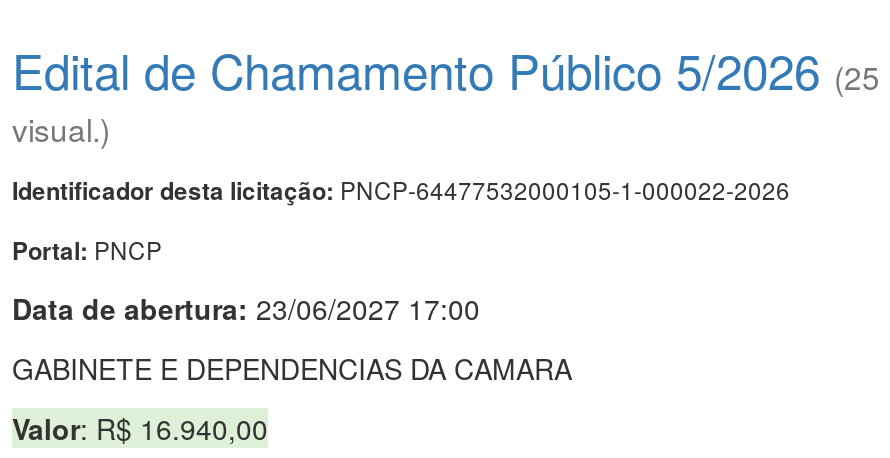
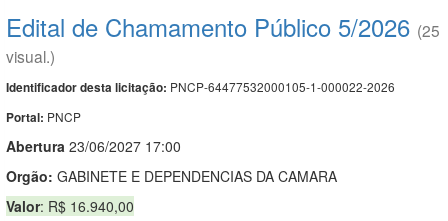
- Data de abertura: 23/06/2027 17:00
+ Abertura 23/06/2027 17:00

- GABINETE E DEPENDENCIAS DA CAMARA
+ Orgão: GABINETE E DEPENDENCIAS DA CAMARA
